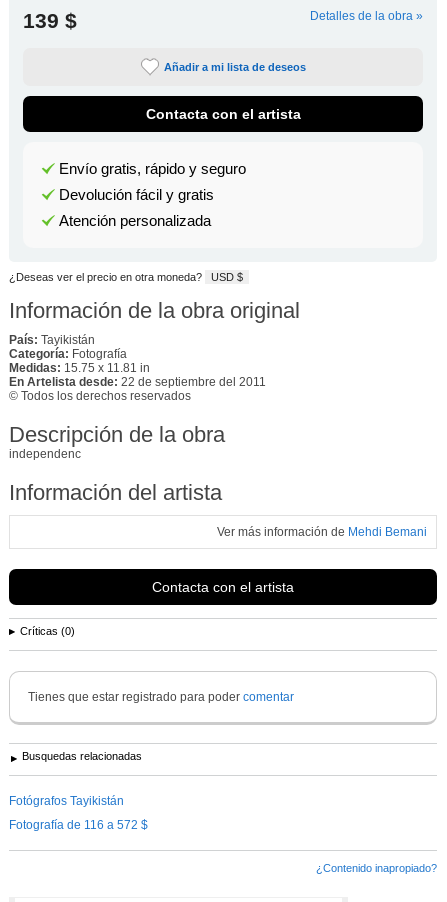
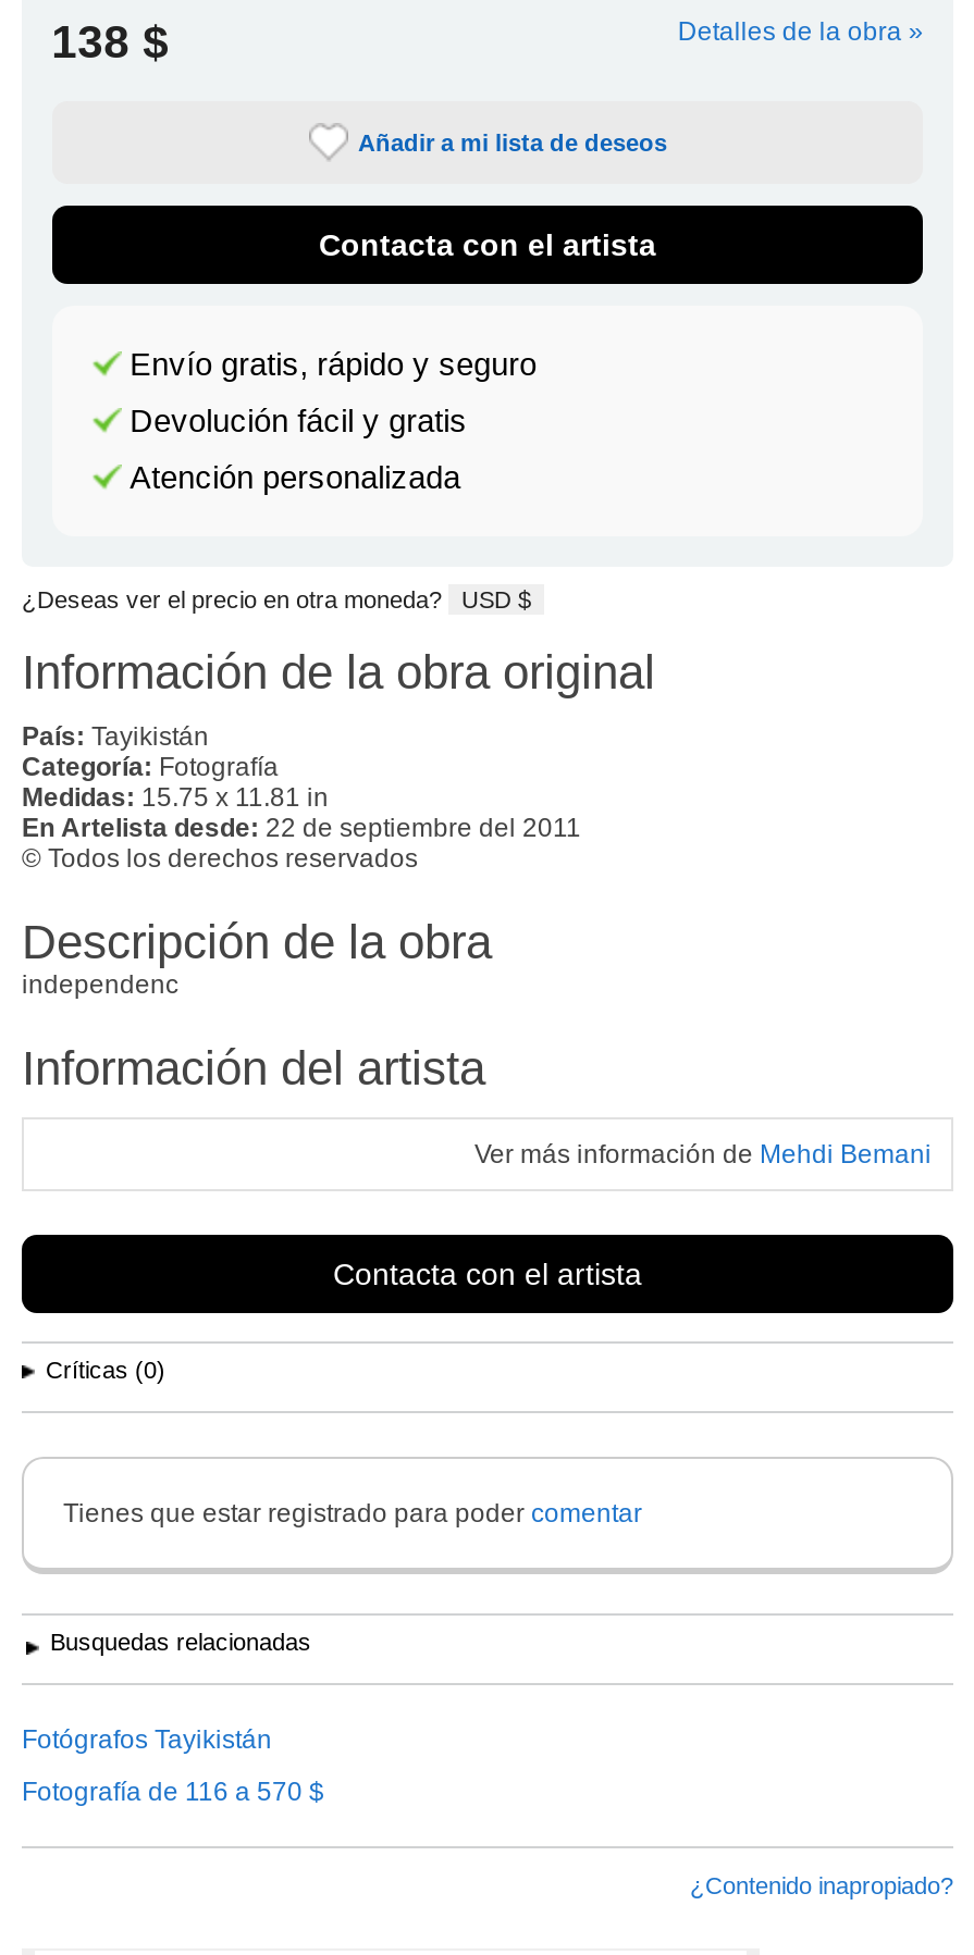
- 139 $
+ 138 $

- Fotografía de 116 a 572 $
+ Fotografía de 116 a 570 $
